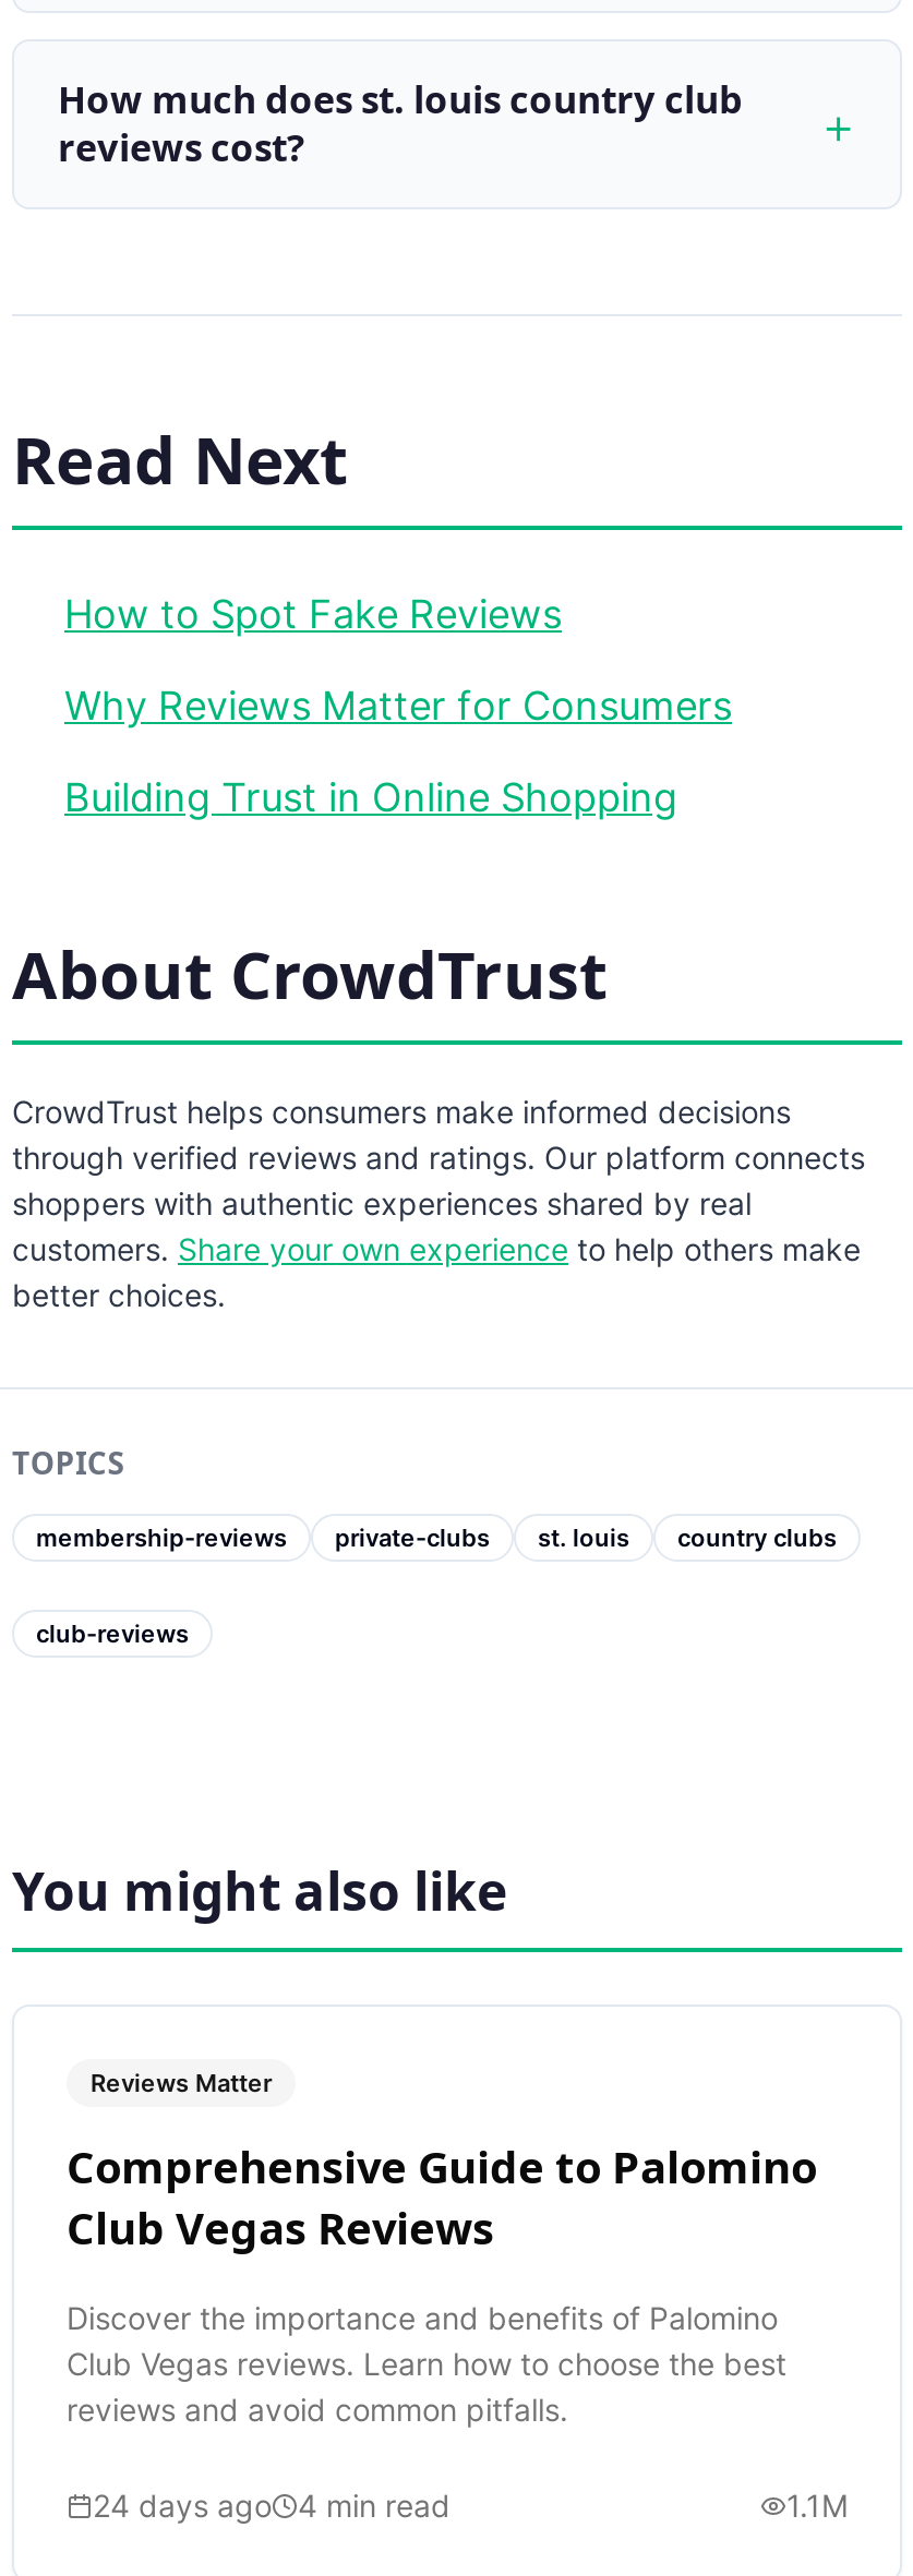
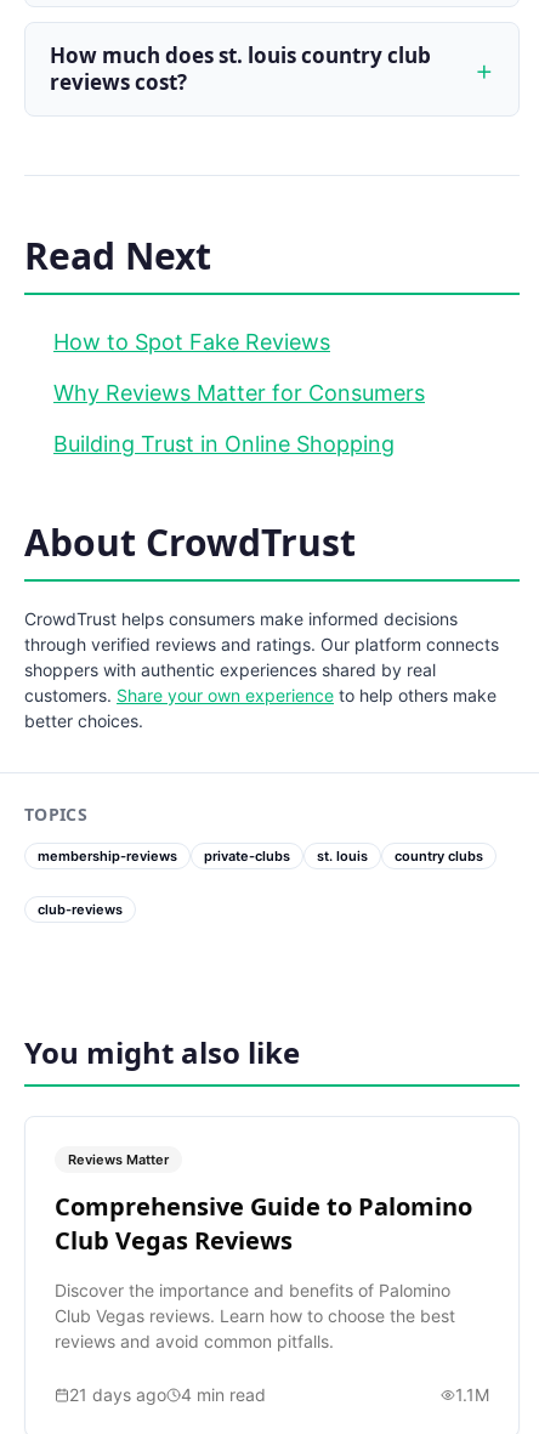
- 24 days ago 4 min read
+ 21 days ago 4 min read
